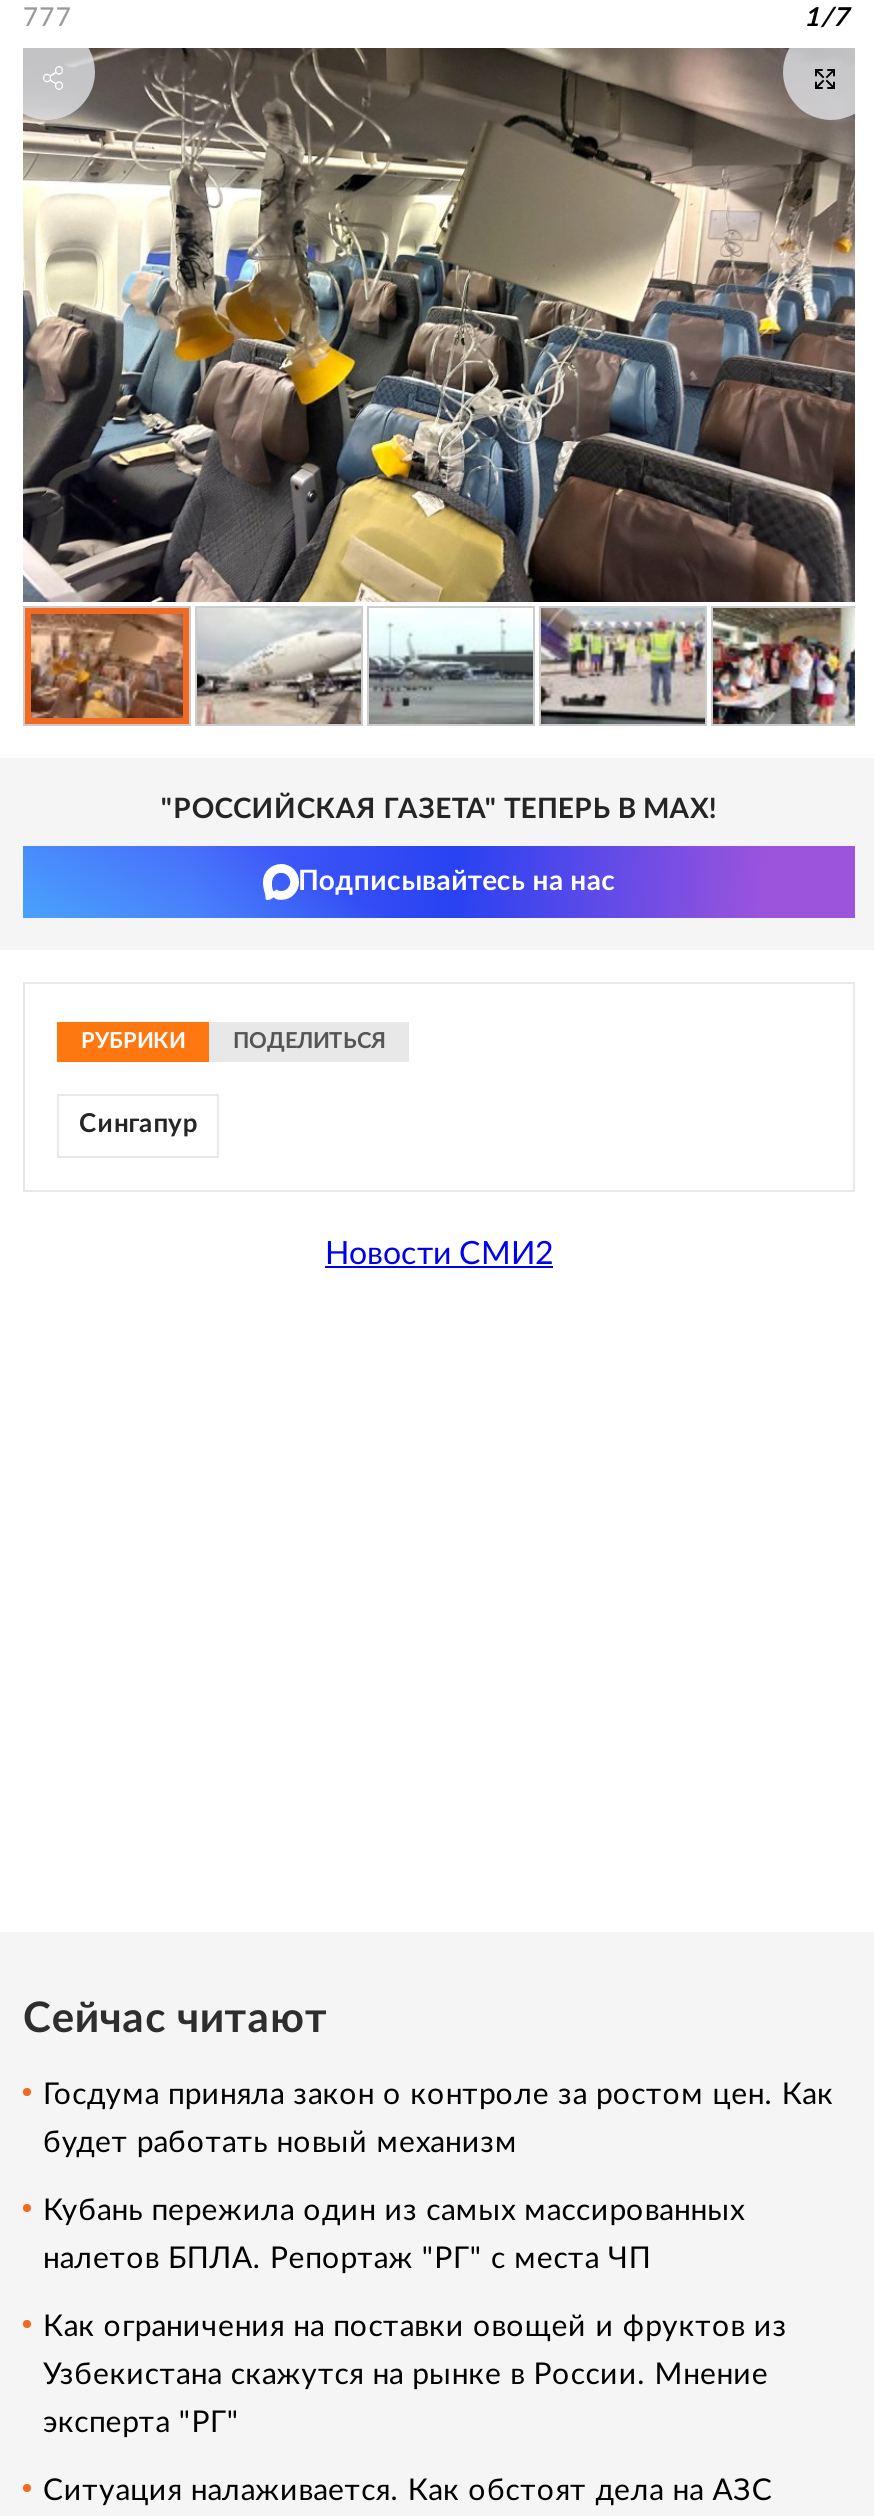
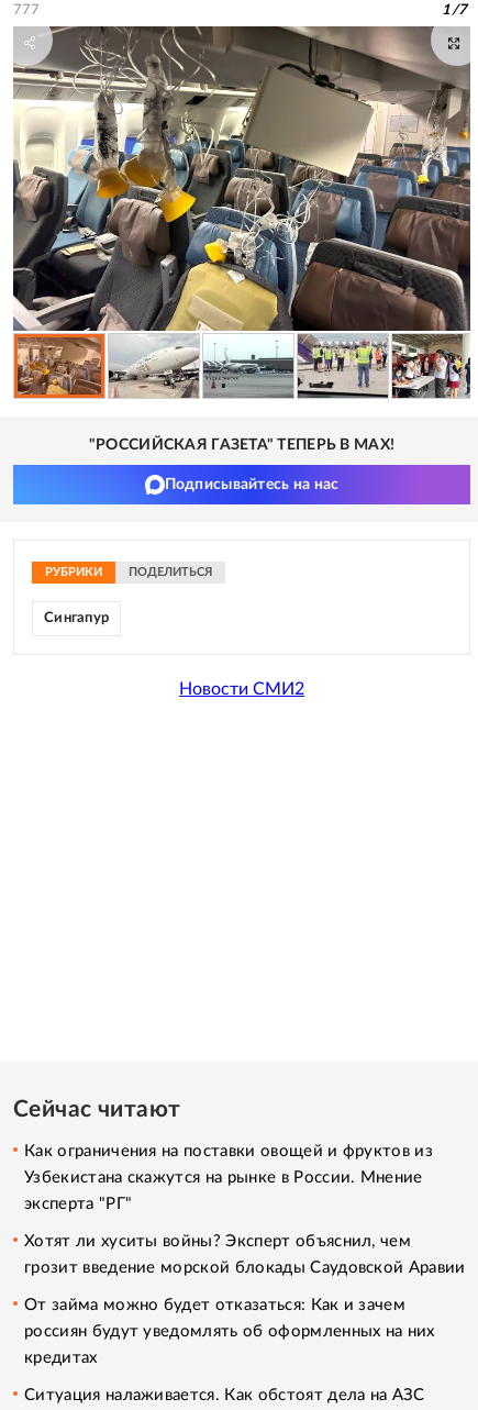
- Госдума приняла закон о контроле за ростом цен. Как
- будет работать новый механизм
- Кубань пережила один из самых массированных
- налетов БПЛА. Репортаж "РГ" с места ЧП

moved up: Как ограничения на поставки овощей и фруктов из | Узбекистана скажутся на рынке в России. Мнение | эксперта "РГ"

+ Хотят ли хуситы войны? Эксперт объяснил, чем
+ грозит введение морской блокады Саудовской Аравии
+ От займа можно будет отказаться: Как и зачем
+ россиян будут уведомлять об оформленных на них
+ кредитах
